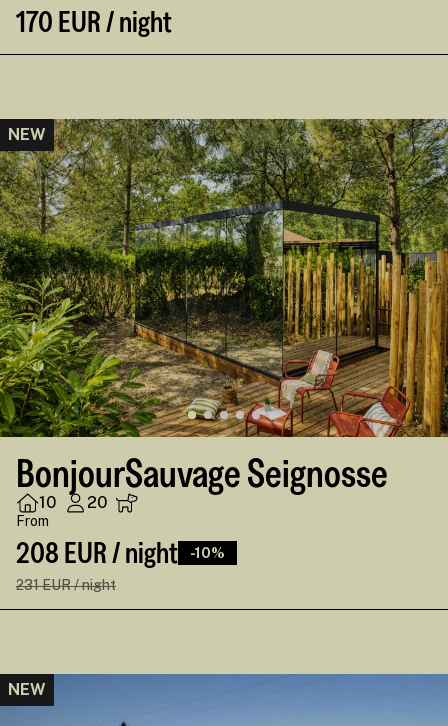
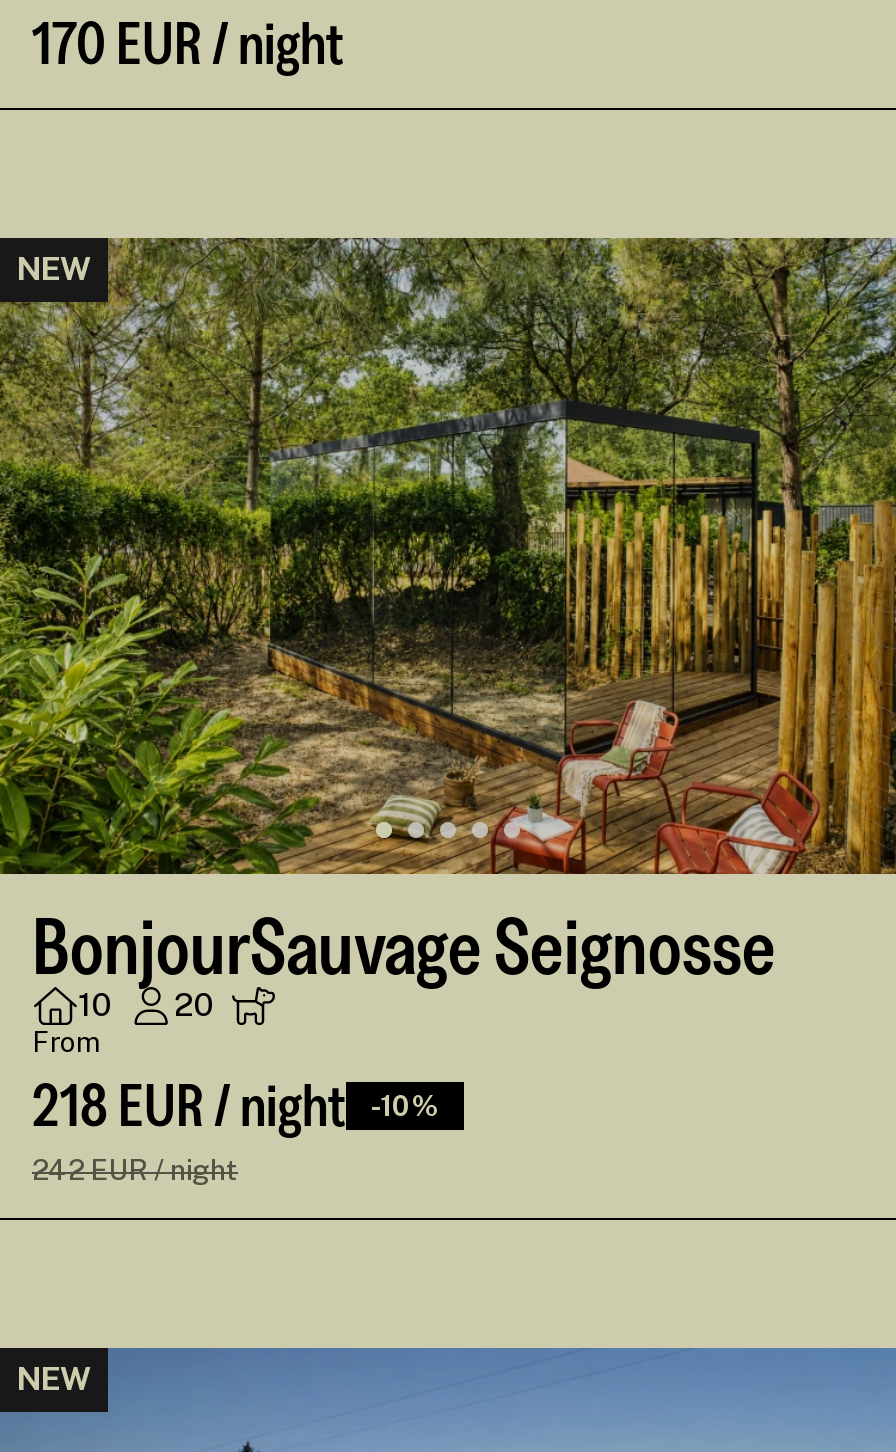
- 208 EUR / night -10%
+ 218 EUR / night -10%

- 231 EUR / night
+ 242 EUR / night
